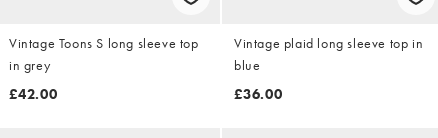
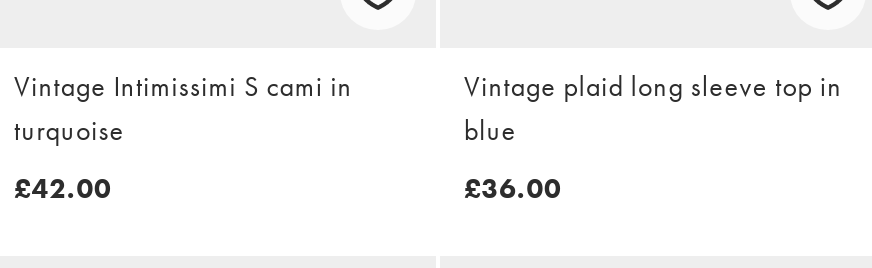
- Vintage Toons S long sleeve top
- in grey
+ Vintage Intimissimi S cami in
+ turquoise
